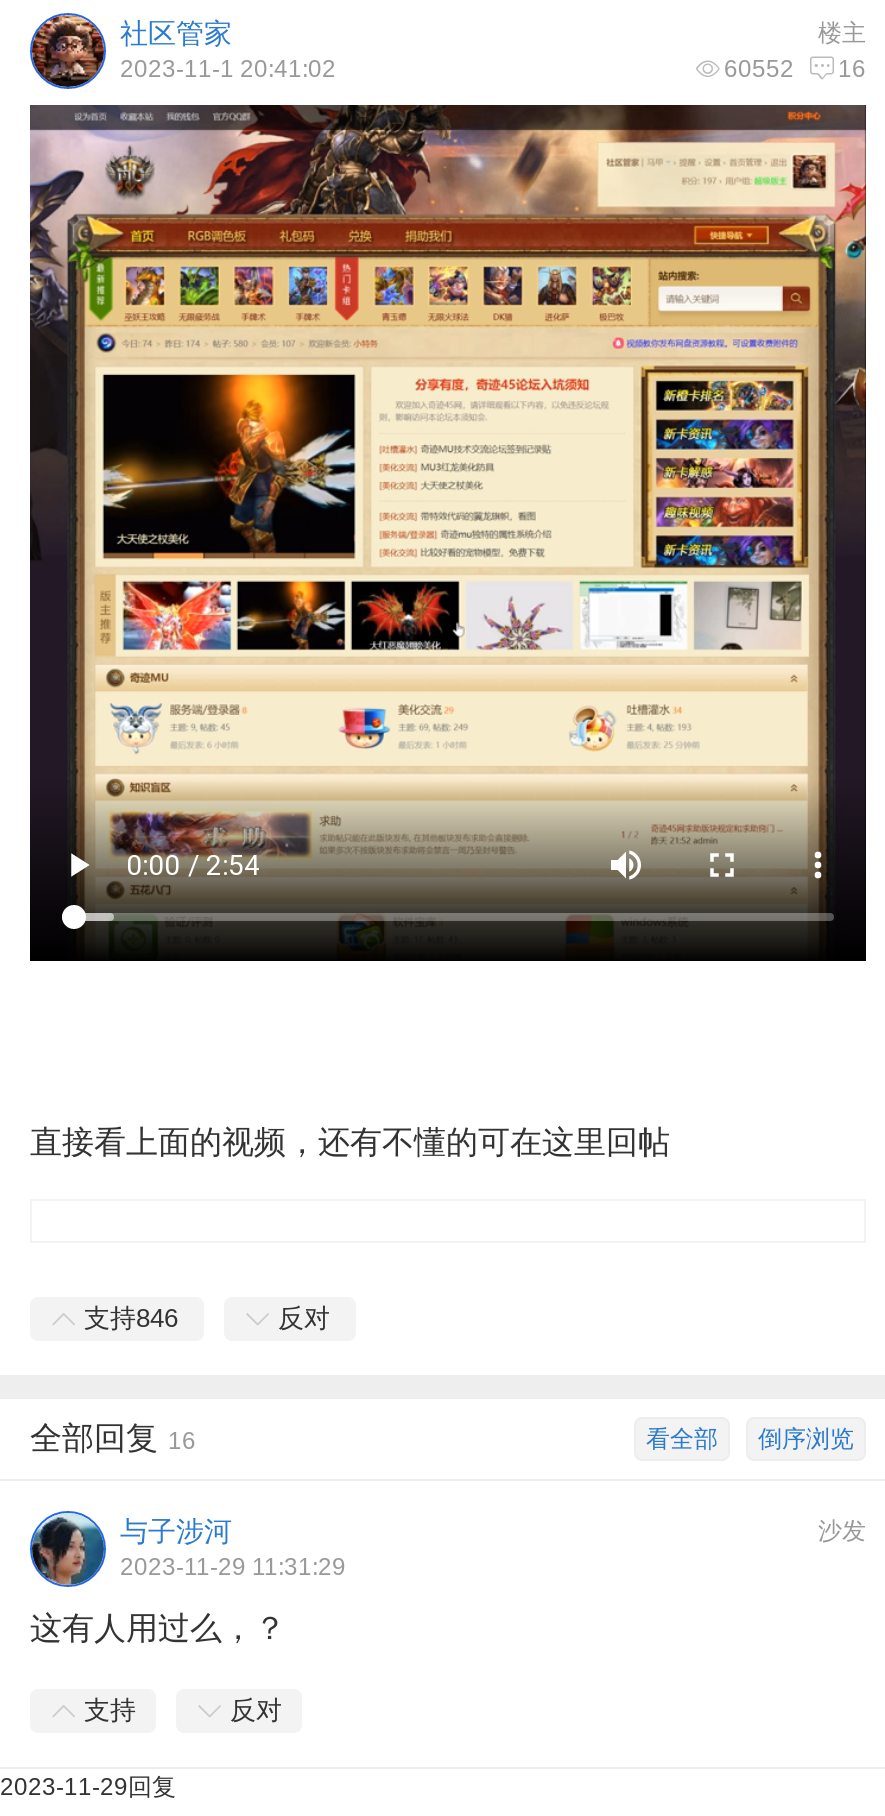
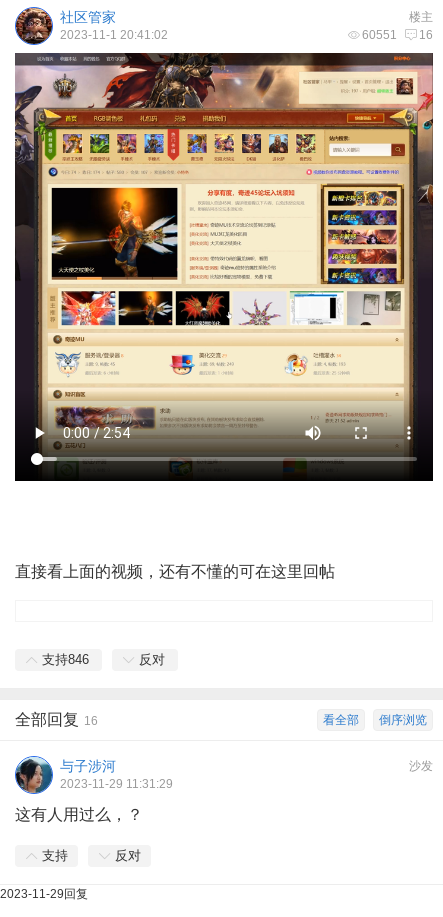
- 60552 16
+ 60551 16
